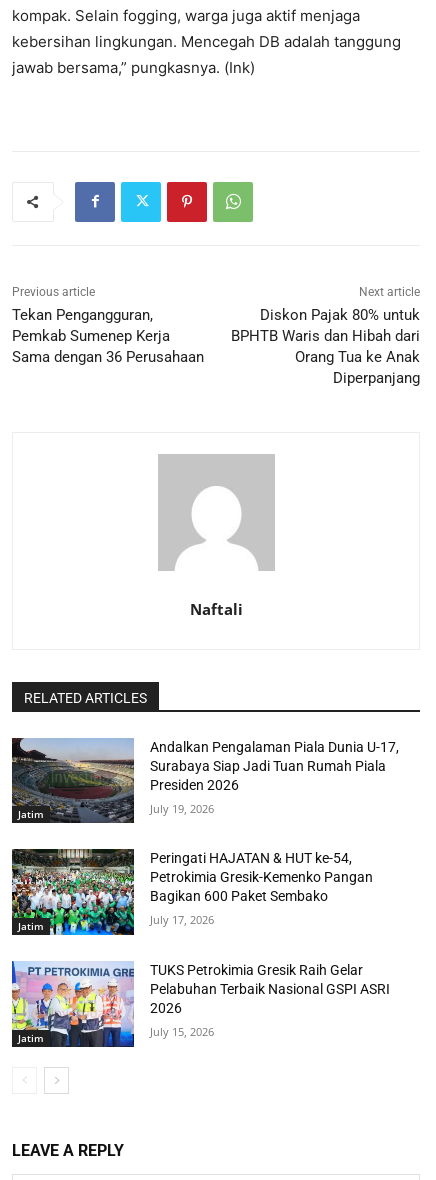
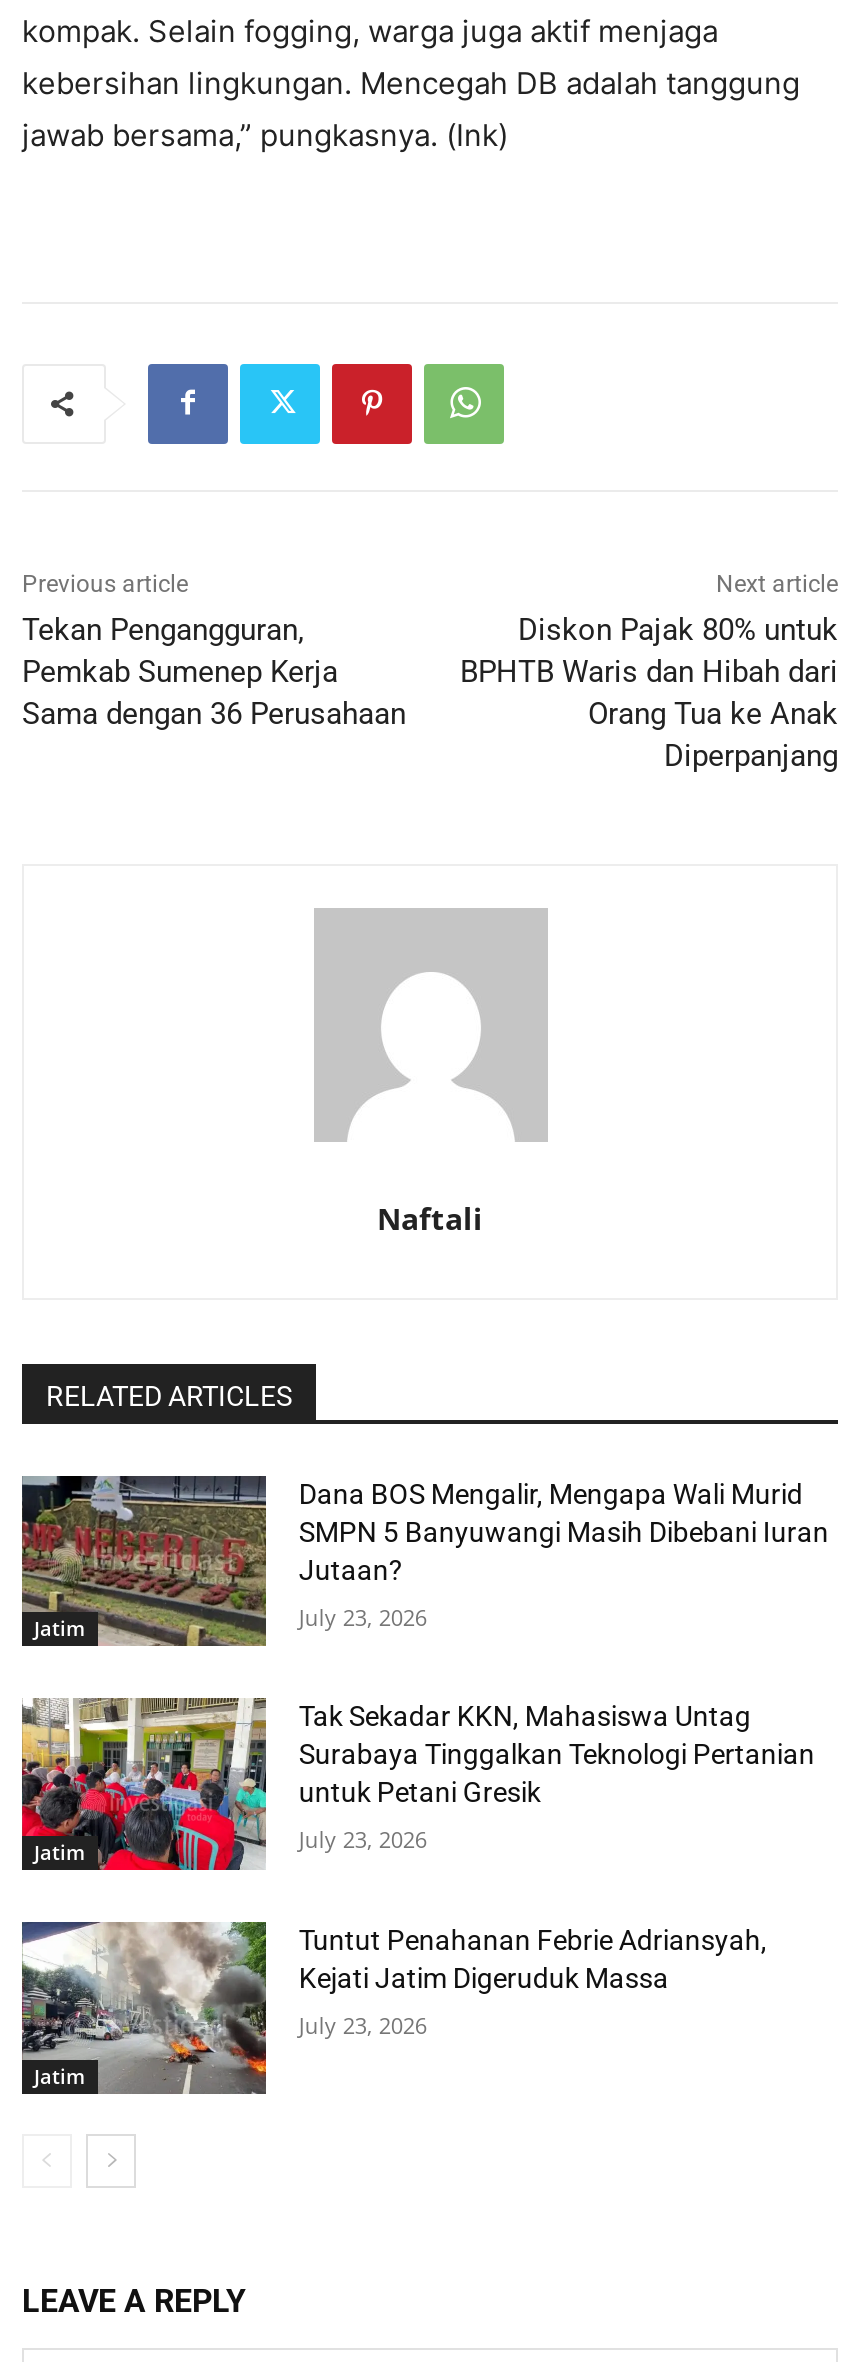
- [image]
- Andalkan Pengalaman Piala Dunia U-17,
- Surabaya Siap Jadi Tuan Rumah Piala
- Presiden 2026
+ [image]
+ Dana BOS Mengalir, Mengapa Wali Murid
+ SMPN 5 Banyuwangi Masih Dibebani Iuran
+ Jutaan?

- July 19, 2026
+ July 23, 2026

- [image]
- Peringati HAJATAN & HUT ke-54,
- Petrokimia Gresik-Kemenko Pangan
- Bagikan 600 Paket Sembako
+ [image]
+ Tak Sekadar KKN, Mahasiswa Untag
+ Surabaya Tinggalkan Teknologi Pertanian
+ untuk Petani Gresik

- July 17, 2026
+ July 23, 2026

- [image]
- TUKS Petrokimia Gresik Raih Gelar
- Pelabuhan Terbaik Nasional GSPI ASRI
- 2026
+ [image]
+ Tuntut Penahanan Febrie Adriansyah,
+ Kejati Jatim Digeruduk Massa

- July 15, 2026
+ July 23, 2026
